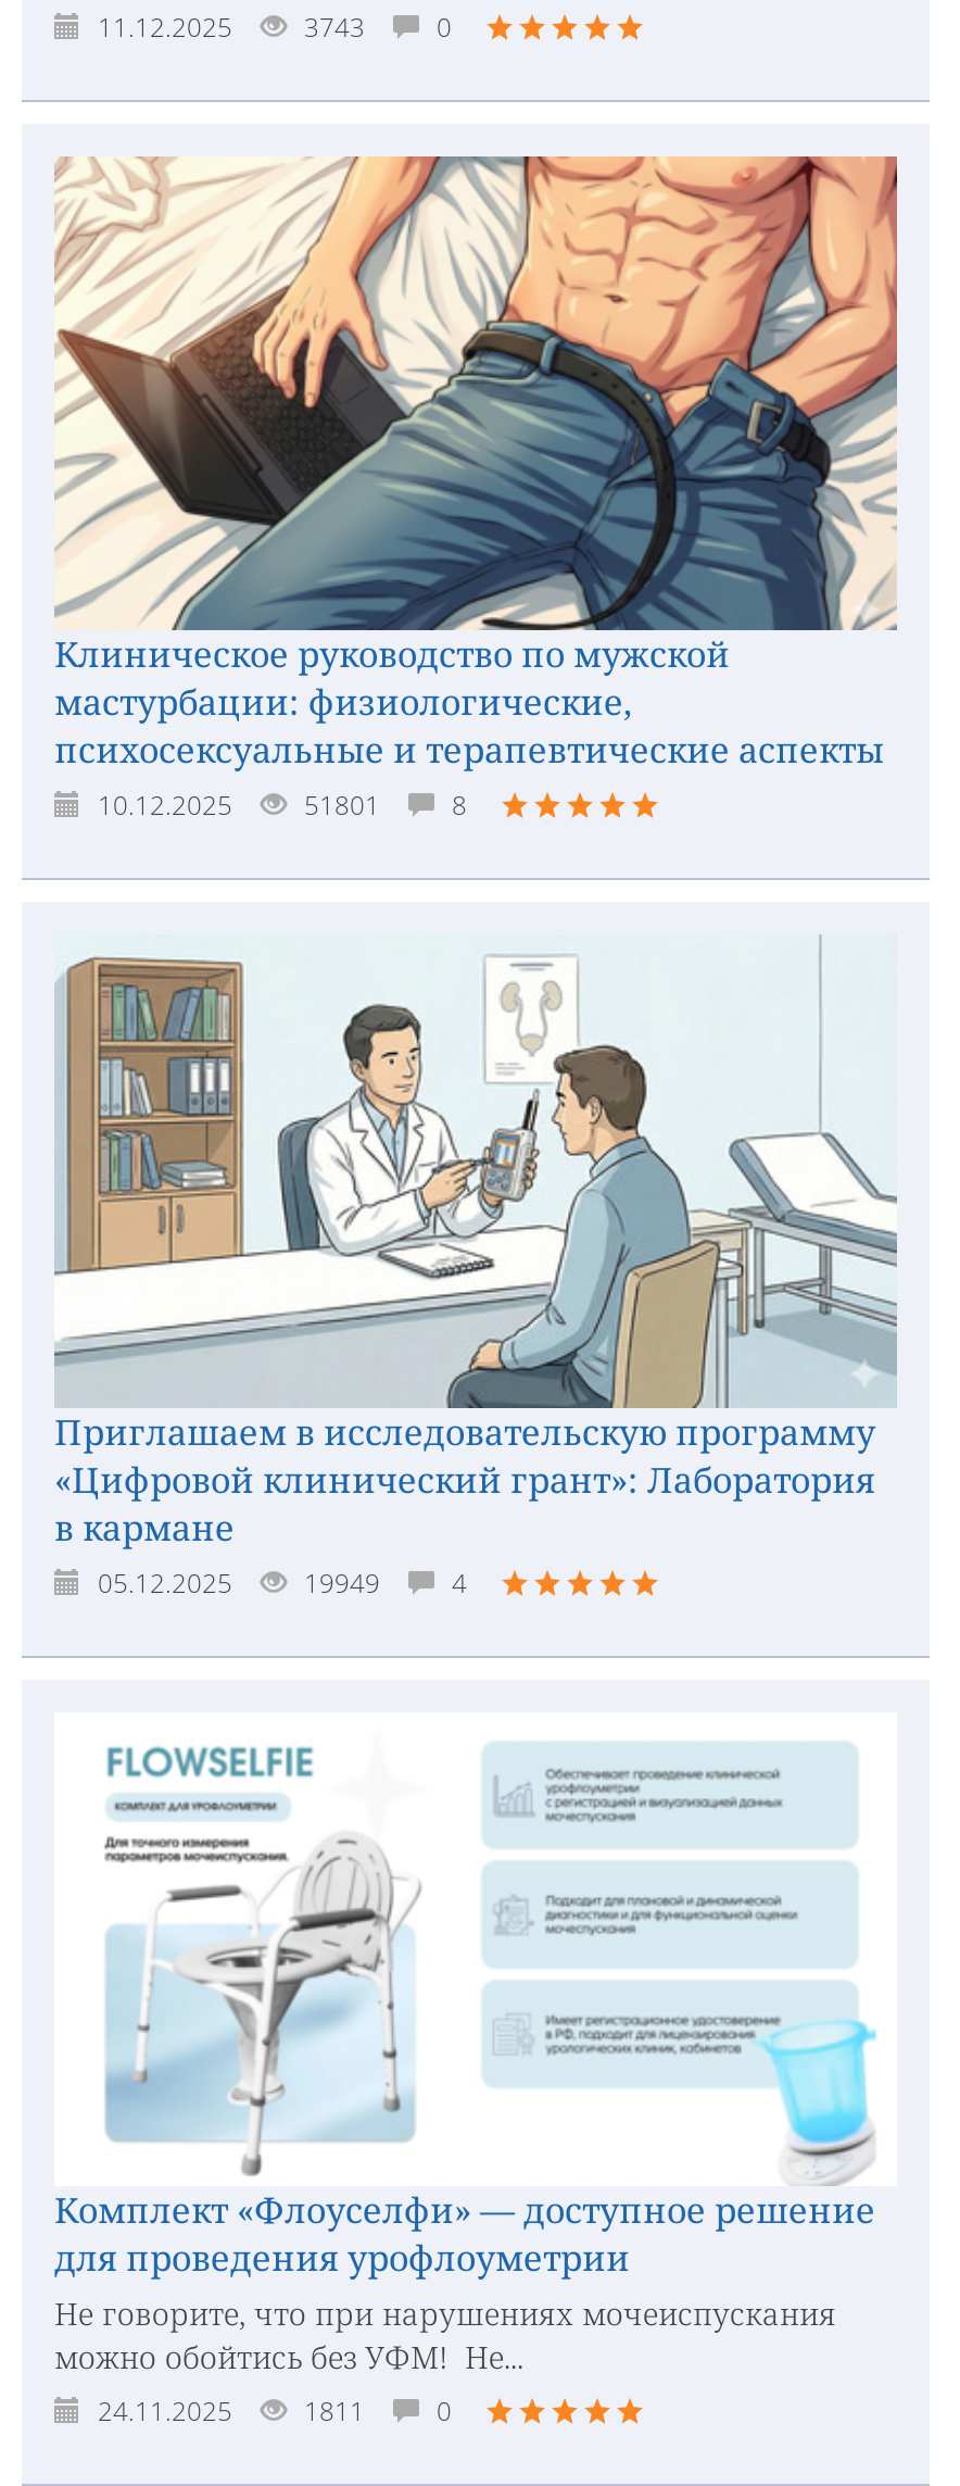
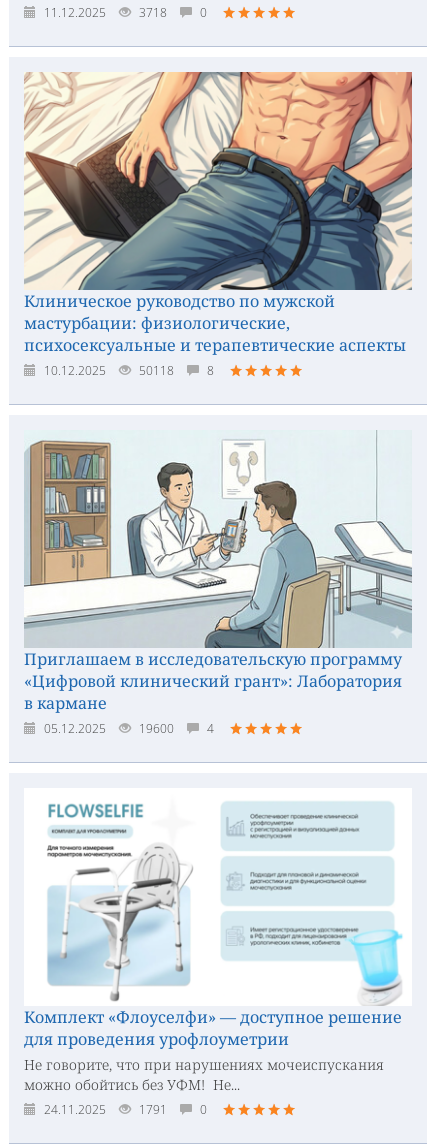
- 11.12.2025 3743 0
+ 11.12.2025 3718 0

- 10.12.2025 51801 8
+ 10.12.2025 50118 8

- 05.12.2025 19949 4
+ 05.12.2025 19600 4

- 24.11.2025 1811 0
+ 24.11.2025 1791 0
